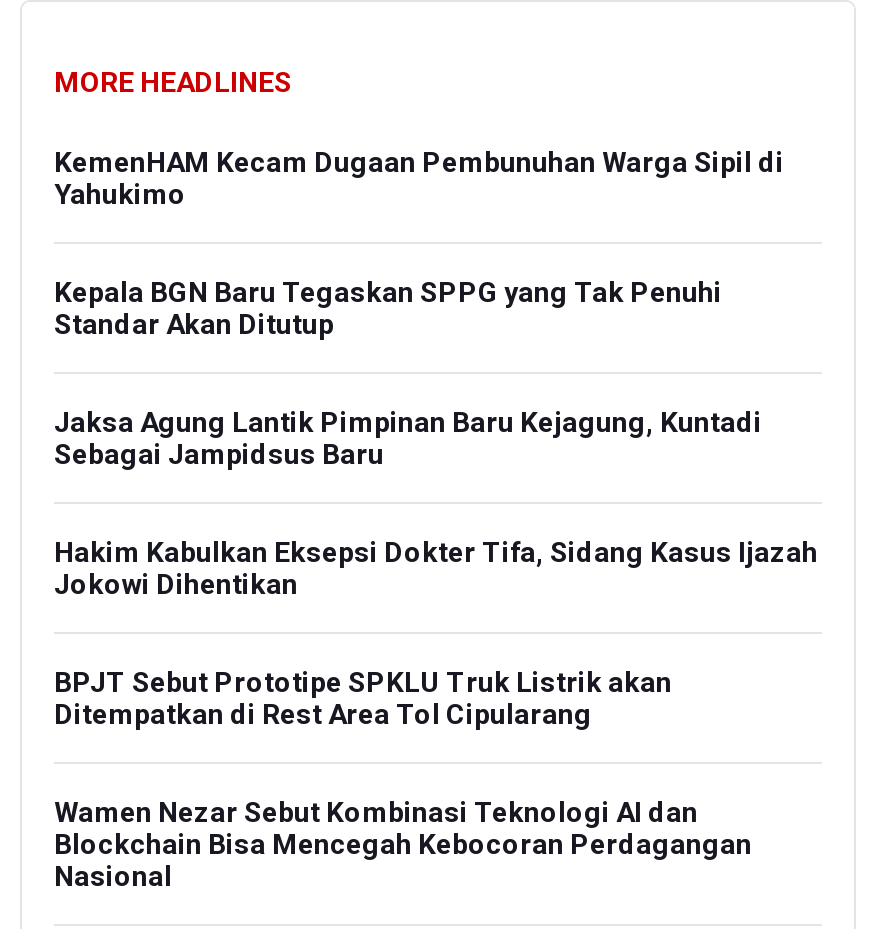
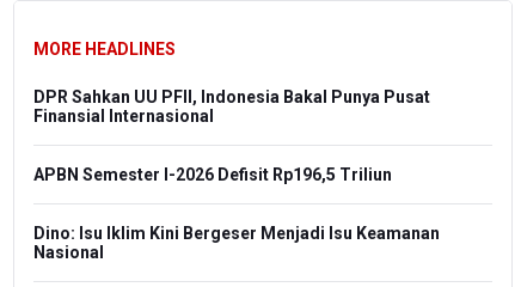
- KemenHAM Kecam Dugaan Pembunuhan Warga Sipil di
- Yahukimo
- Kepala BGN Baru Tegaskan SPPG yang Tak Penuhi
- Standar Akan Ditutup
- Jaksa Agung Lantik Pimpinan Baru Kejagung, Kuntadi
- Sebagai Jampidsus Baru
- Hakim Kabulkan Eksepsi Dokter Tifa, Sidang Kasus Ijazah
- Jokowi Dihentikan
- BPJT Sebut Prototipe SPKLU Truk Listrik akan
- Ditempatkan di Rest Area Tol Cipularang
- Wamen Nezar Sebut Kombinasi Teknologi AI dan
- Blockchain Bisa Mencegah Kebocoran Perdagangan
+ DPR Sahkan UU PFII, Indonesia Bakal Punya Pusat
+ Finansial Internasional
+ APBN Semester I-2026 Defisit Rp196,5 Triliun
+ Dino: Isu Iklim Kini Bergeser Menjadi Isu Keamanan
